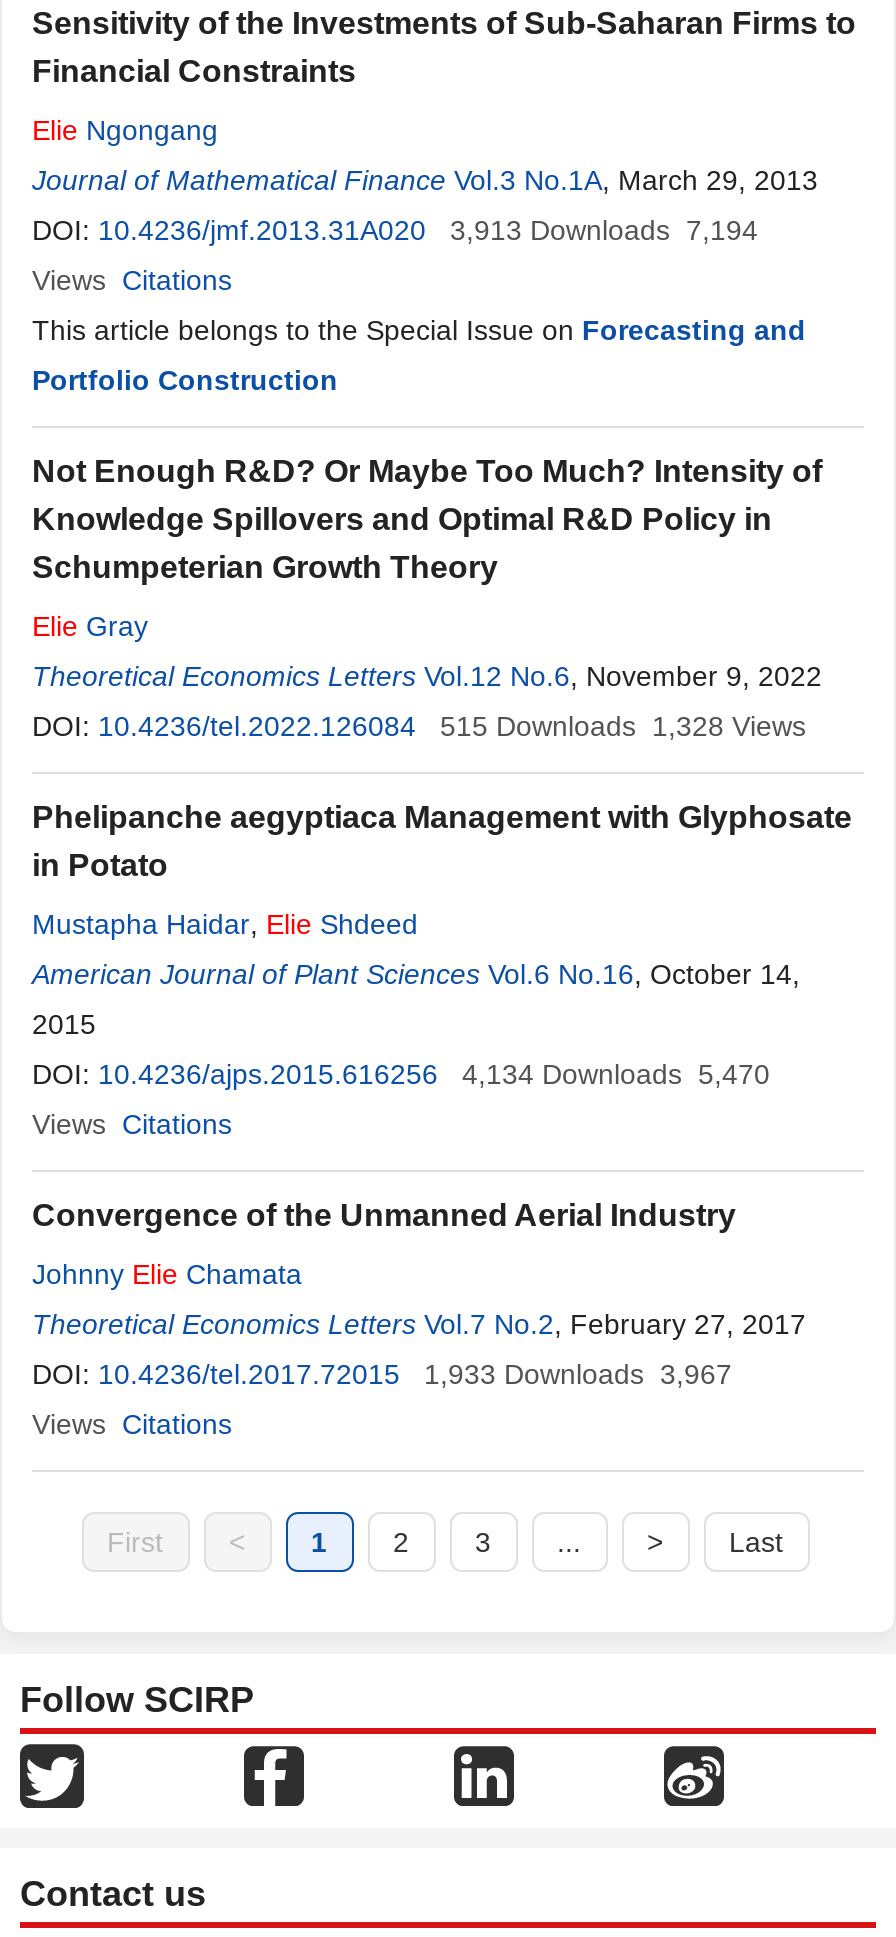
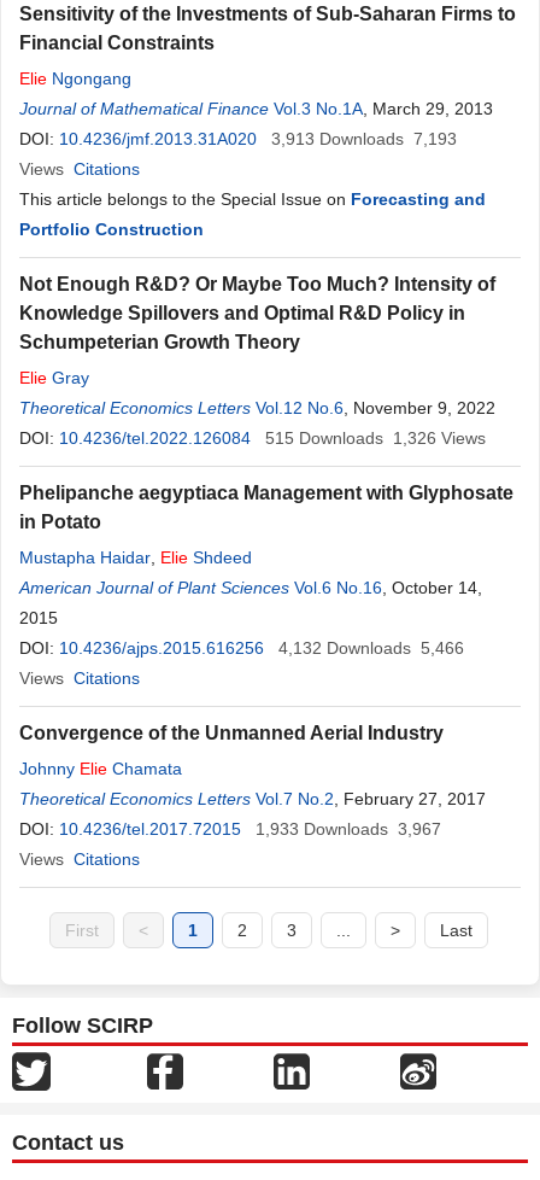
- DOI: 10.4236/jmf.2013.31A020 3,913 Downloads 7,194
+ DOI: 10.4236/jmf.2013.31A020 3,913 Downloads 7,193

- 515 Downloads 1,328 Views
+ 515 Downloads 1,326 Views

- DOI: 10.4236/ajps.2015.616256 4,134 Downloads 5,470
+ DOI: 10.4236/ajps.2015.616256 4,132 Downloads 5,466
